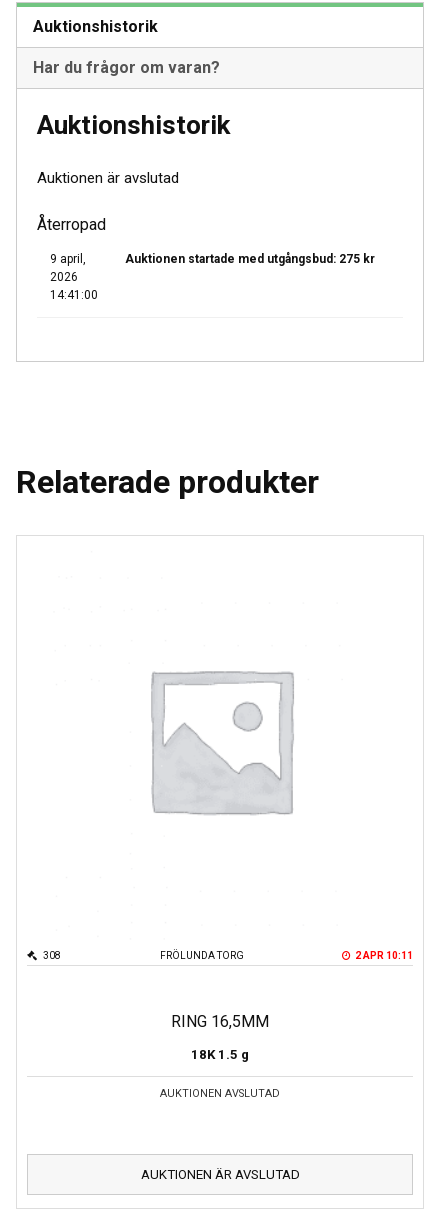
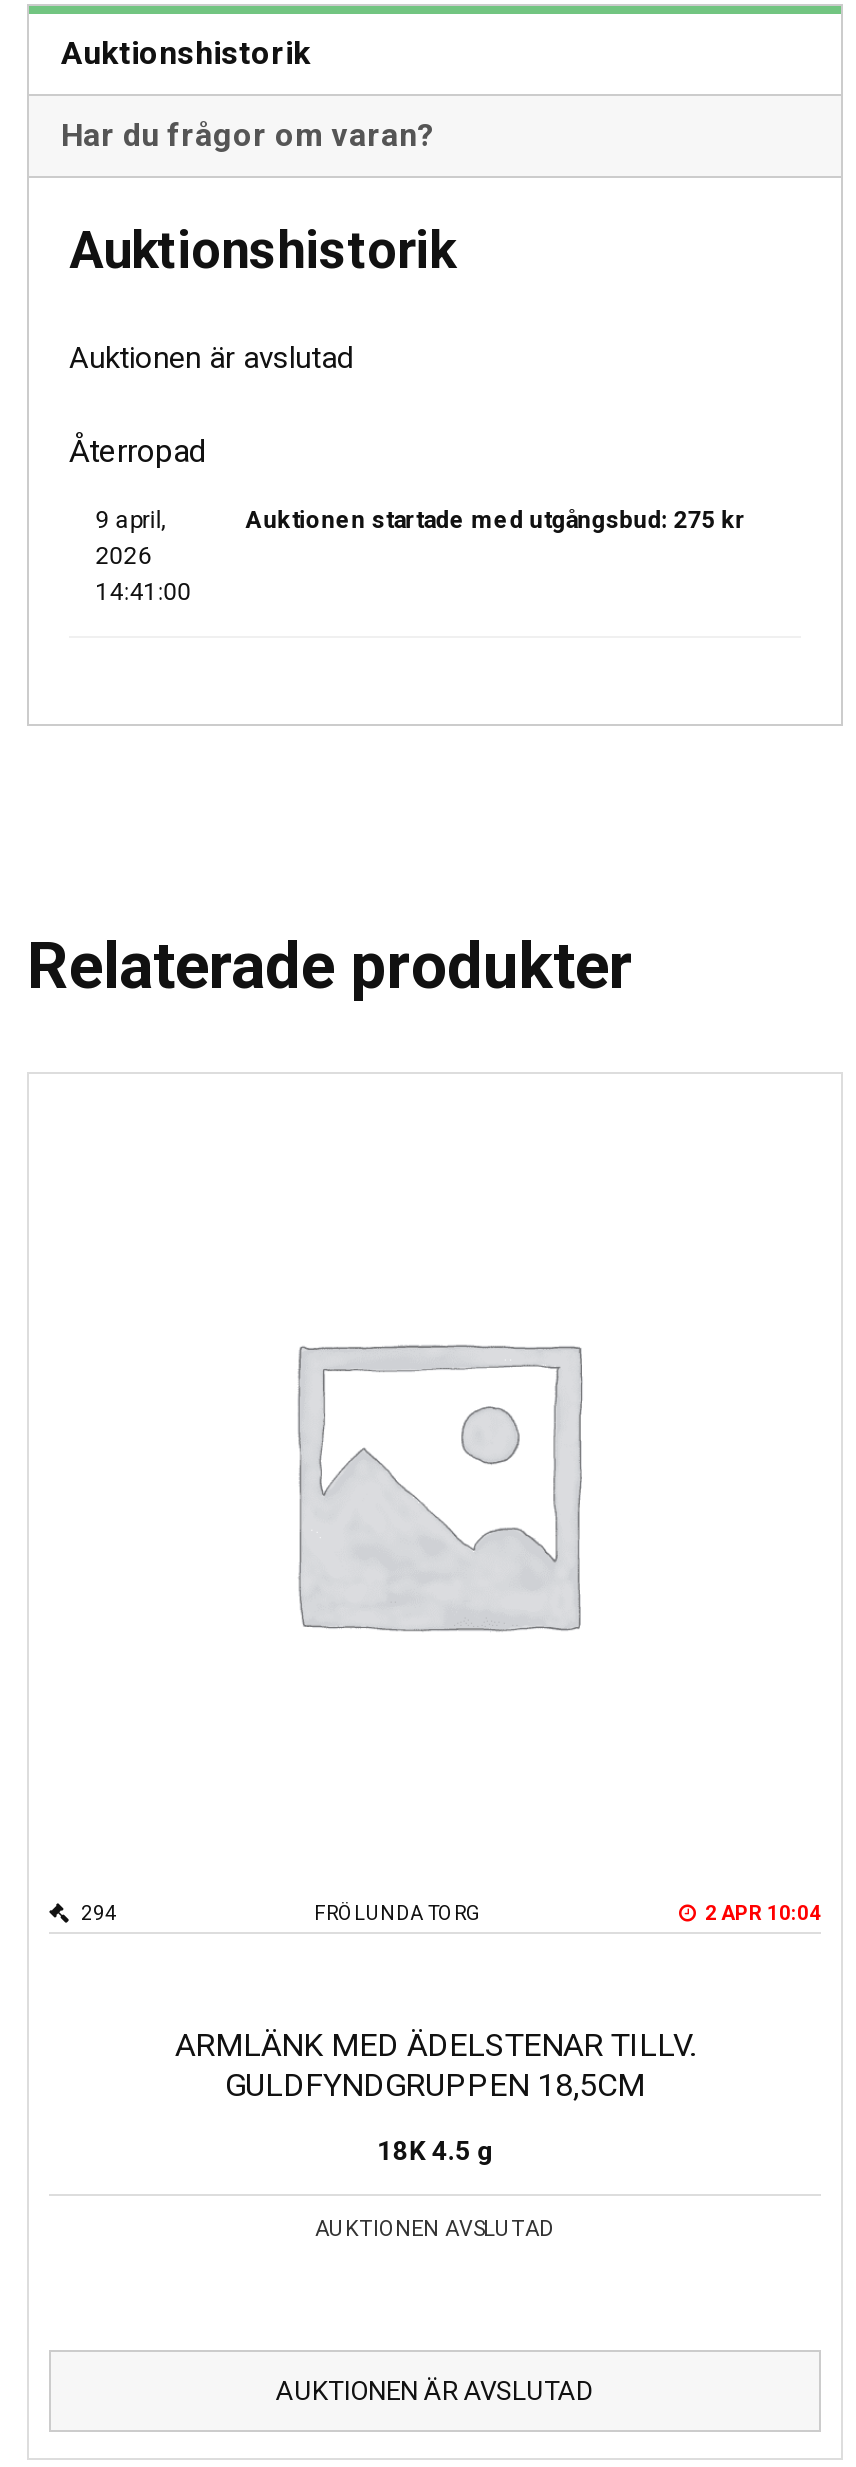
- 308
- 2 APR 10:11
+ 294
+ 2 APR 10:04

- RING 16,5MM
+ ARMLÄNK MED ÄDELSTENAR TILLV.
+ GULDFYNDGRUPPEN 18,5CM

- 18K 1.5 g
+ 18K 4.5 g
